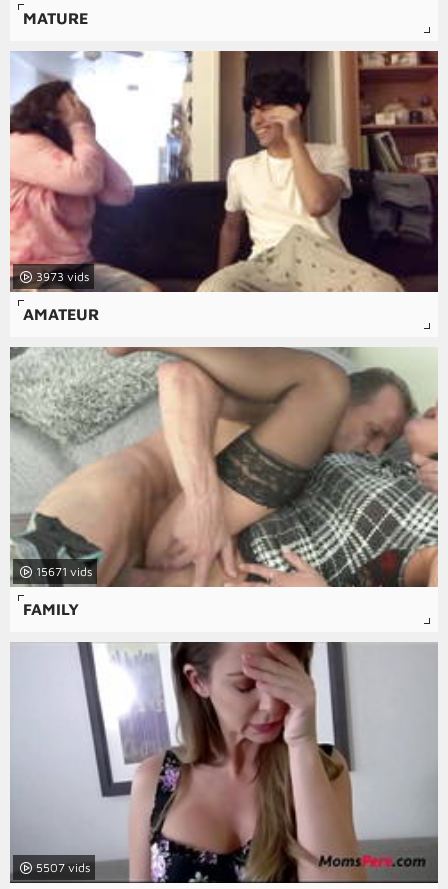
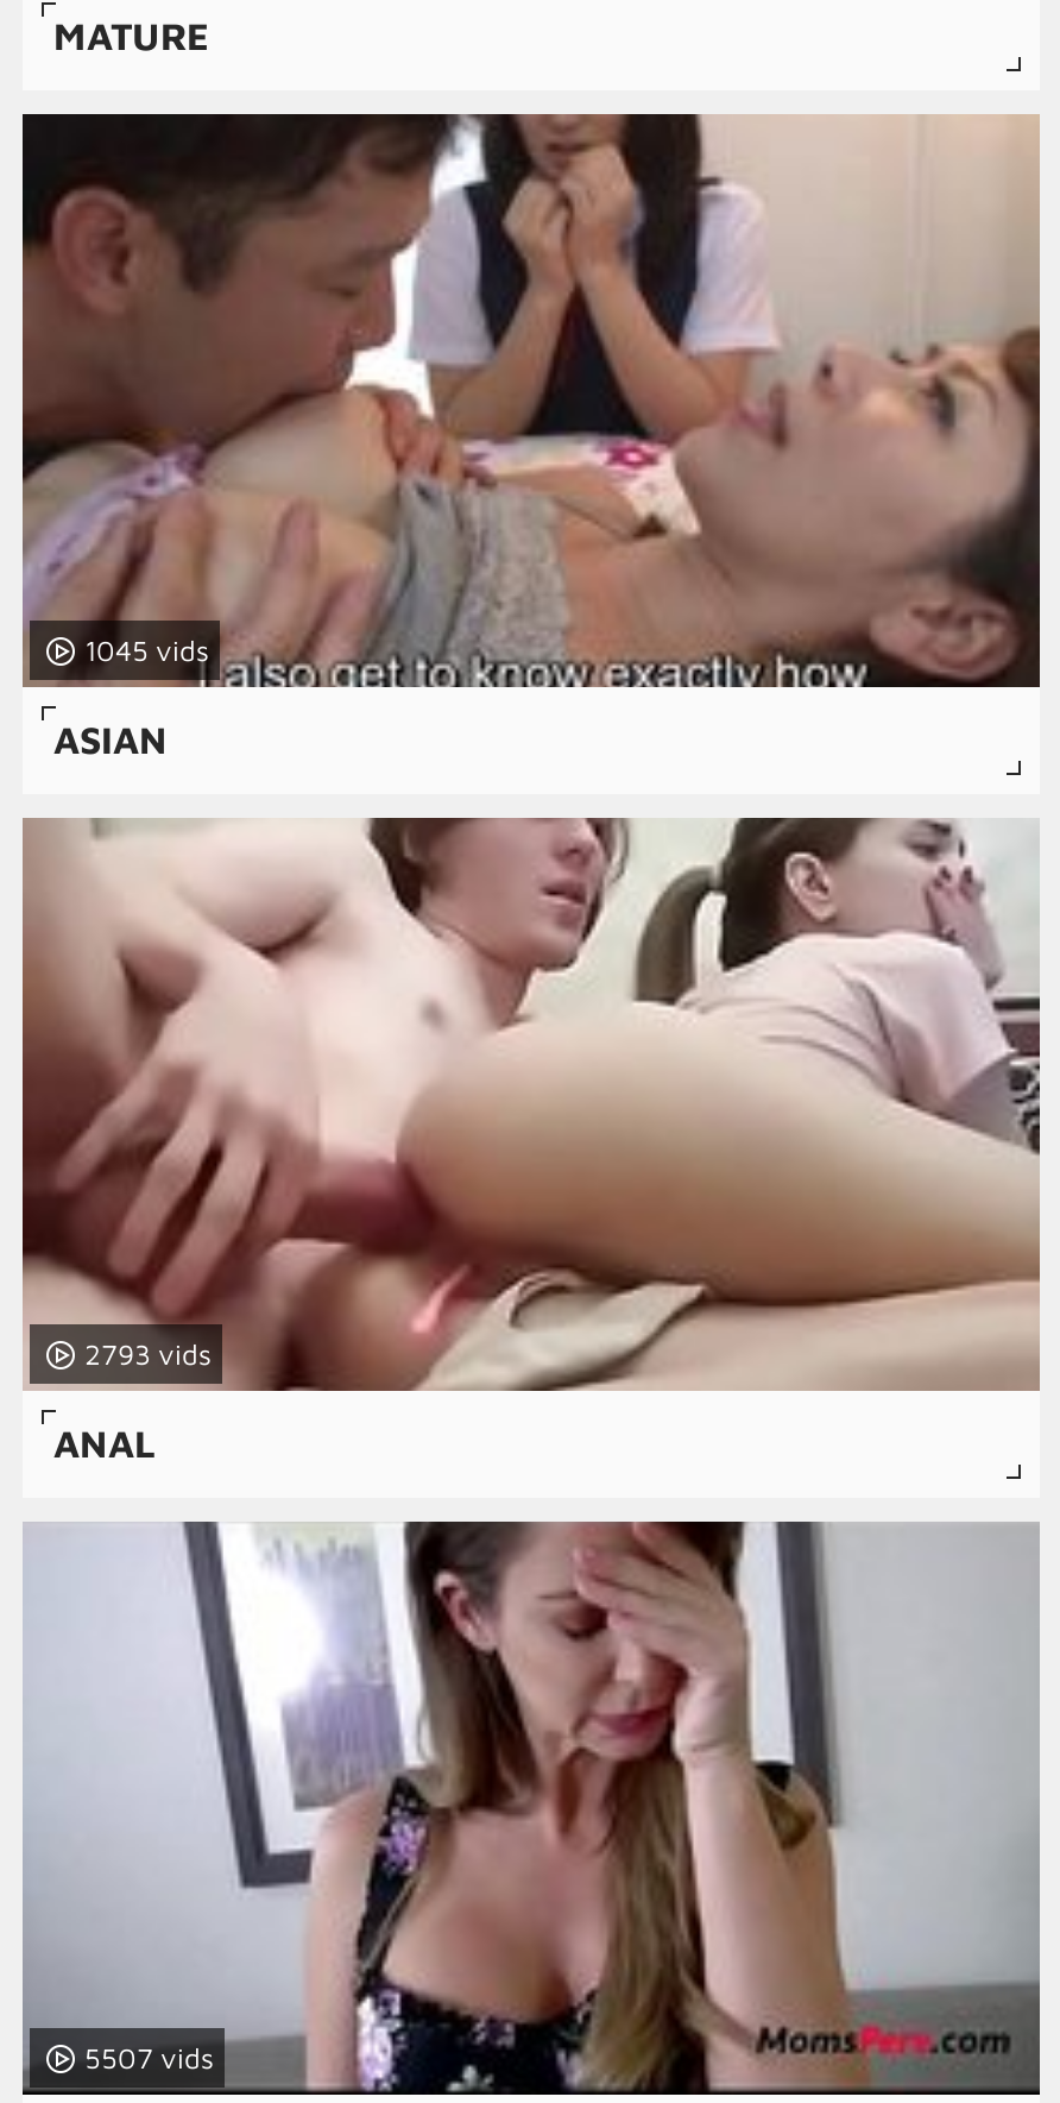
- [image]
- 3973
+ [image]
+ 1045

- AMATEUR
+ ASIAN

- [image]
- 15671
+ [image]
+ 2793

- FAMILY
+ ANAL
